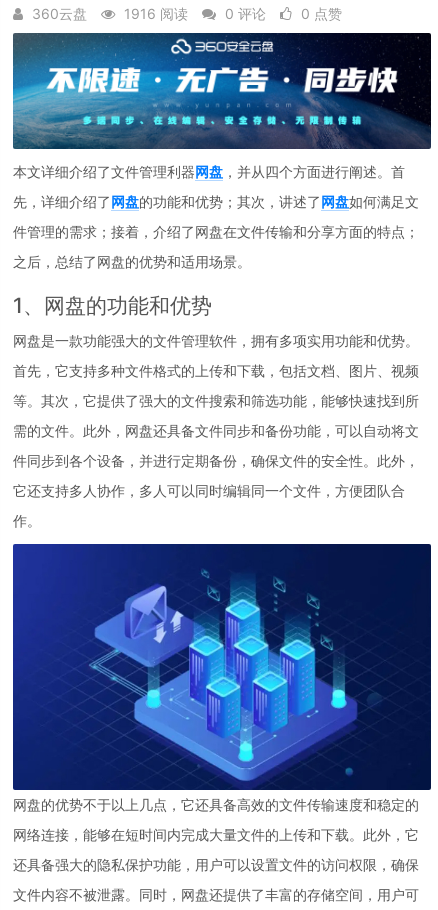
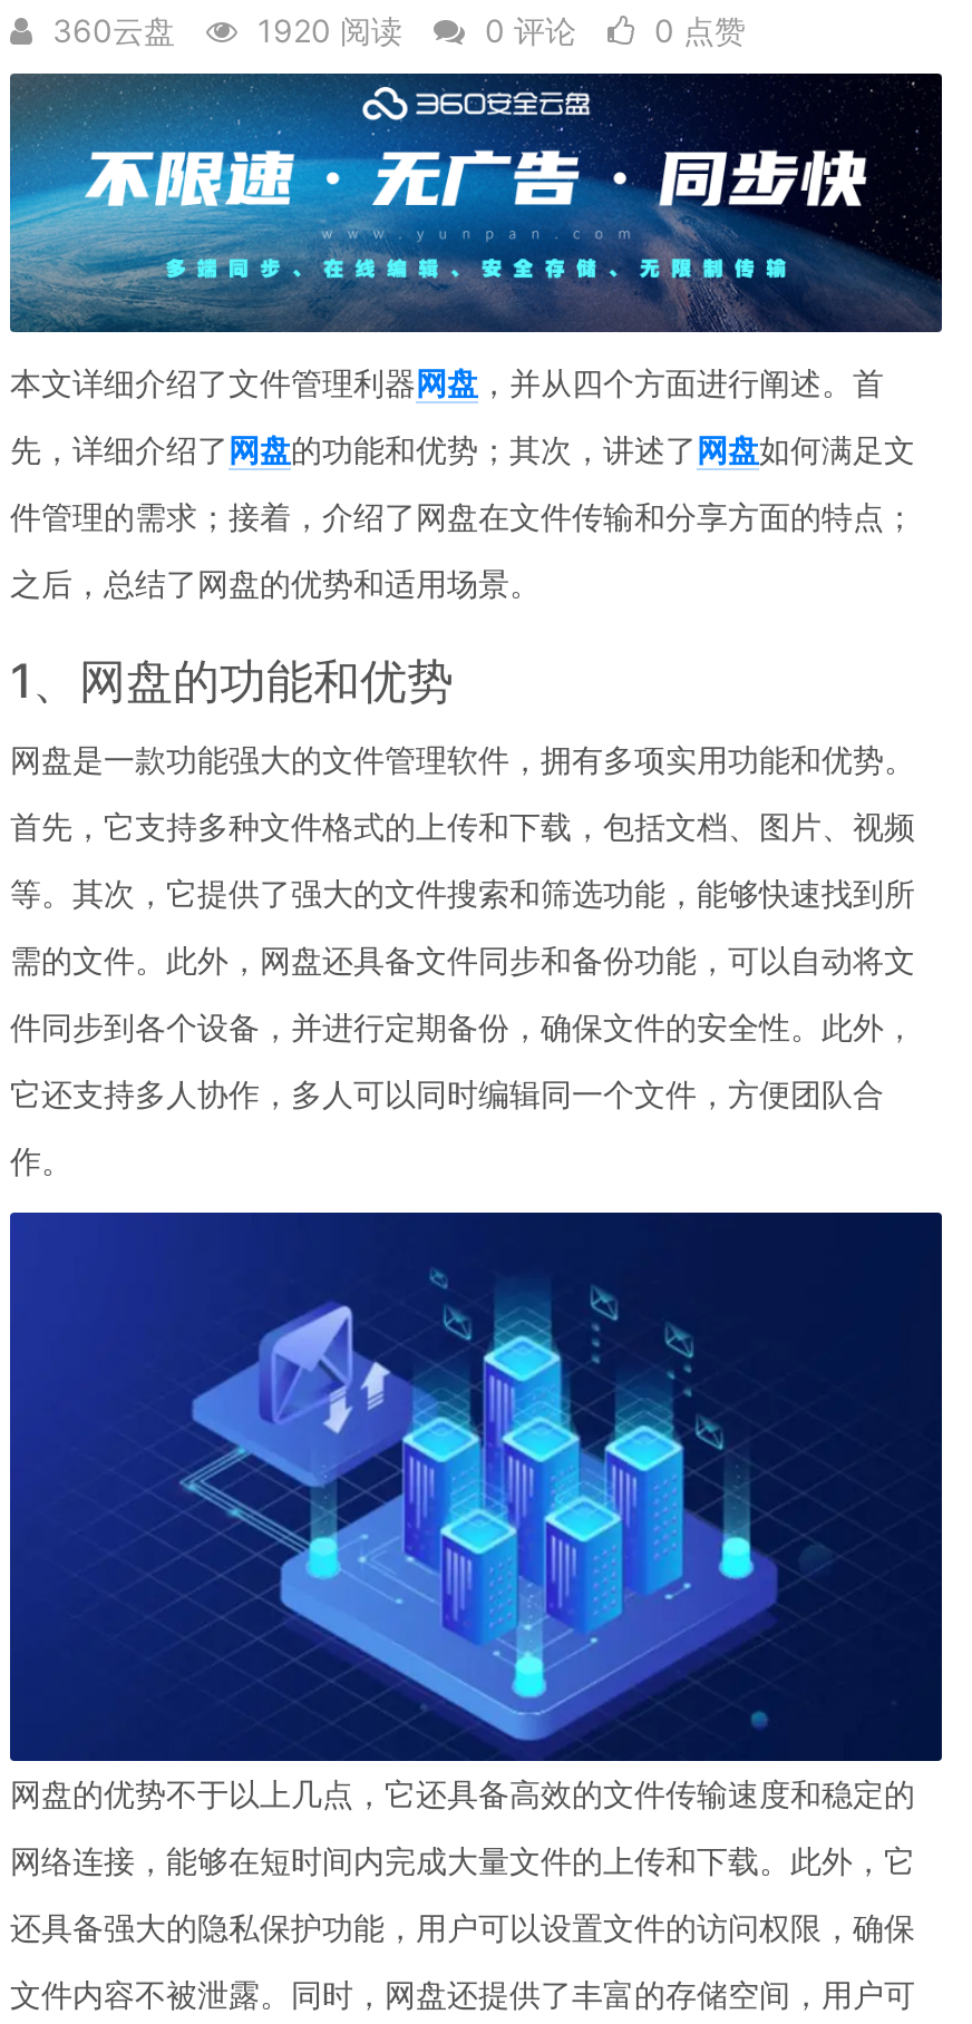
- 360云盘 1916 阅读 0 评论 0 点赞
+ 360云盘 1920 阅读 0 评论 0 点赞
